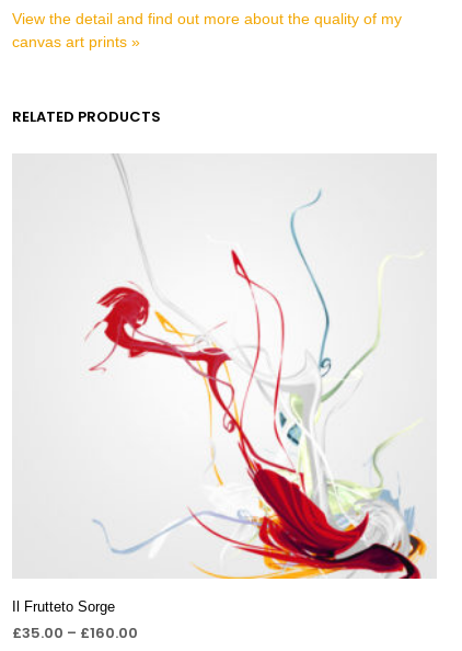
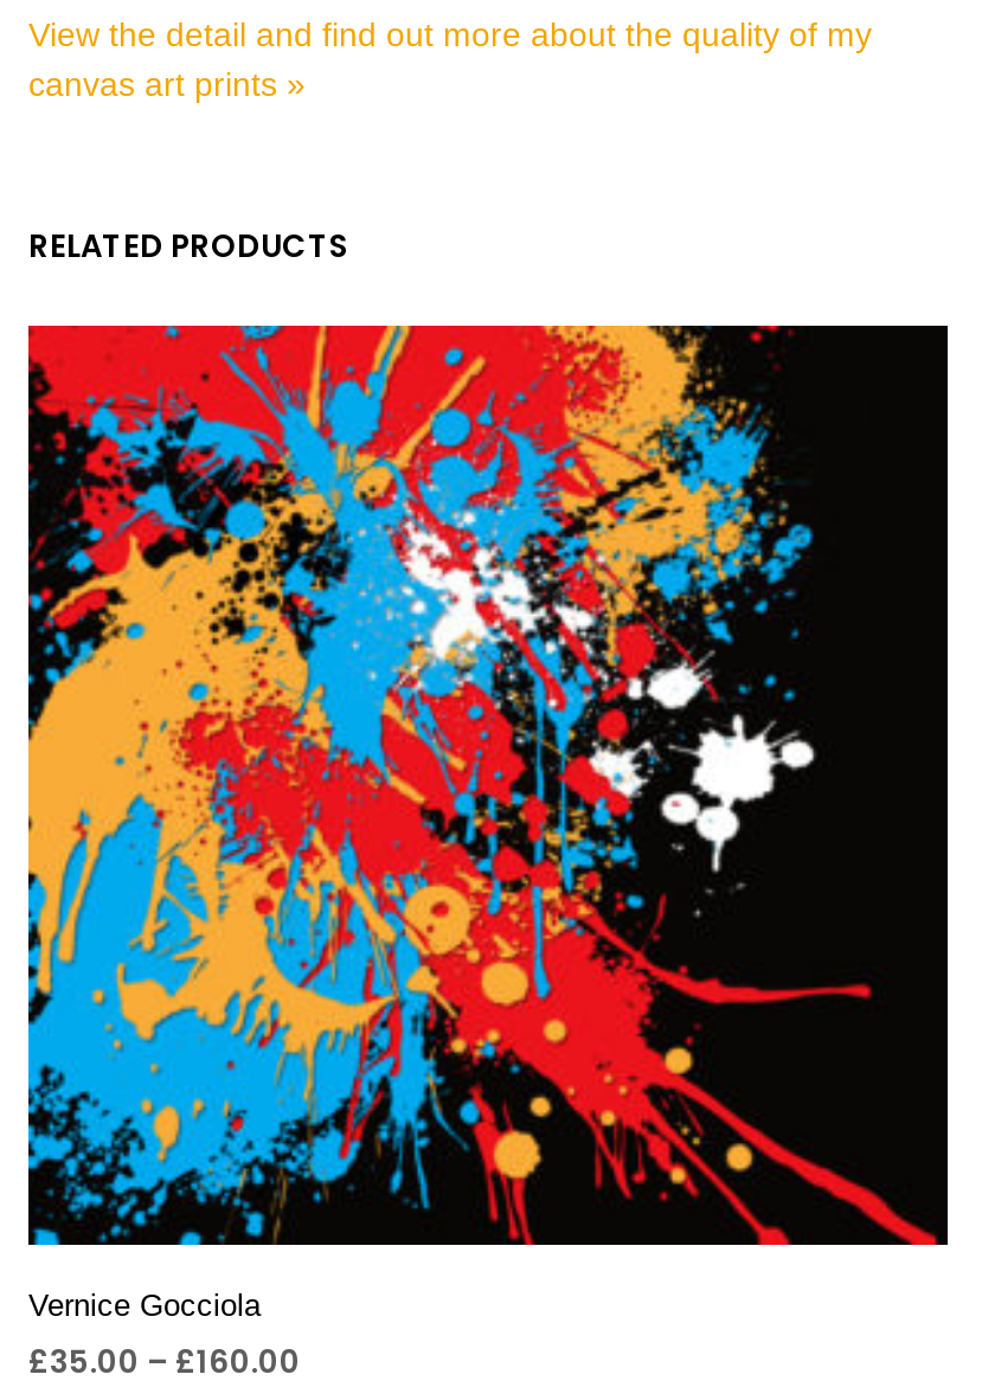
- [image]
- Il Frutteto Sorge
+ [image]
+ Vernice Gocciola
